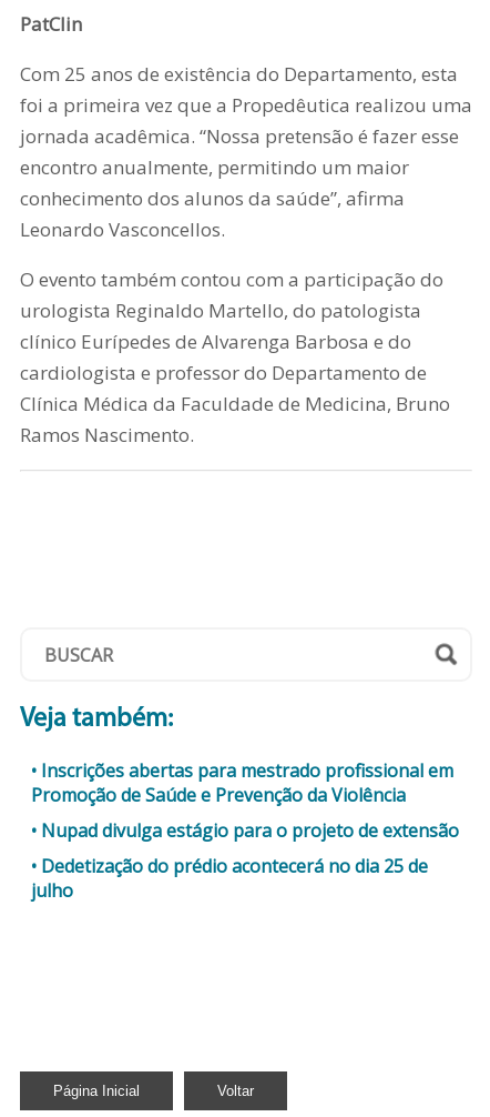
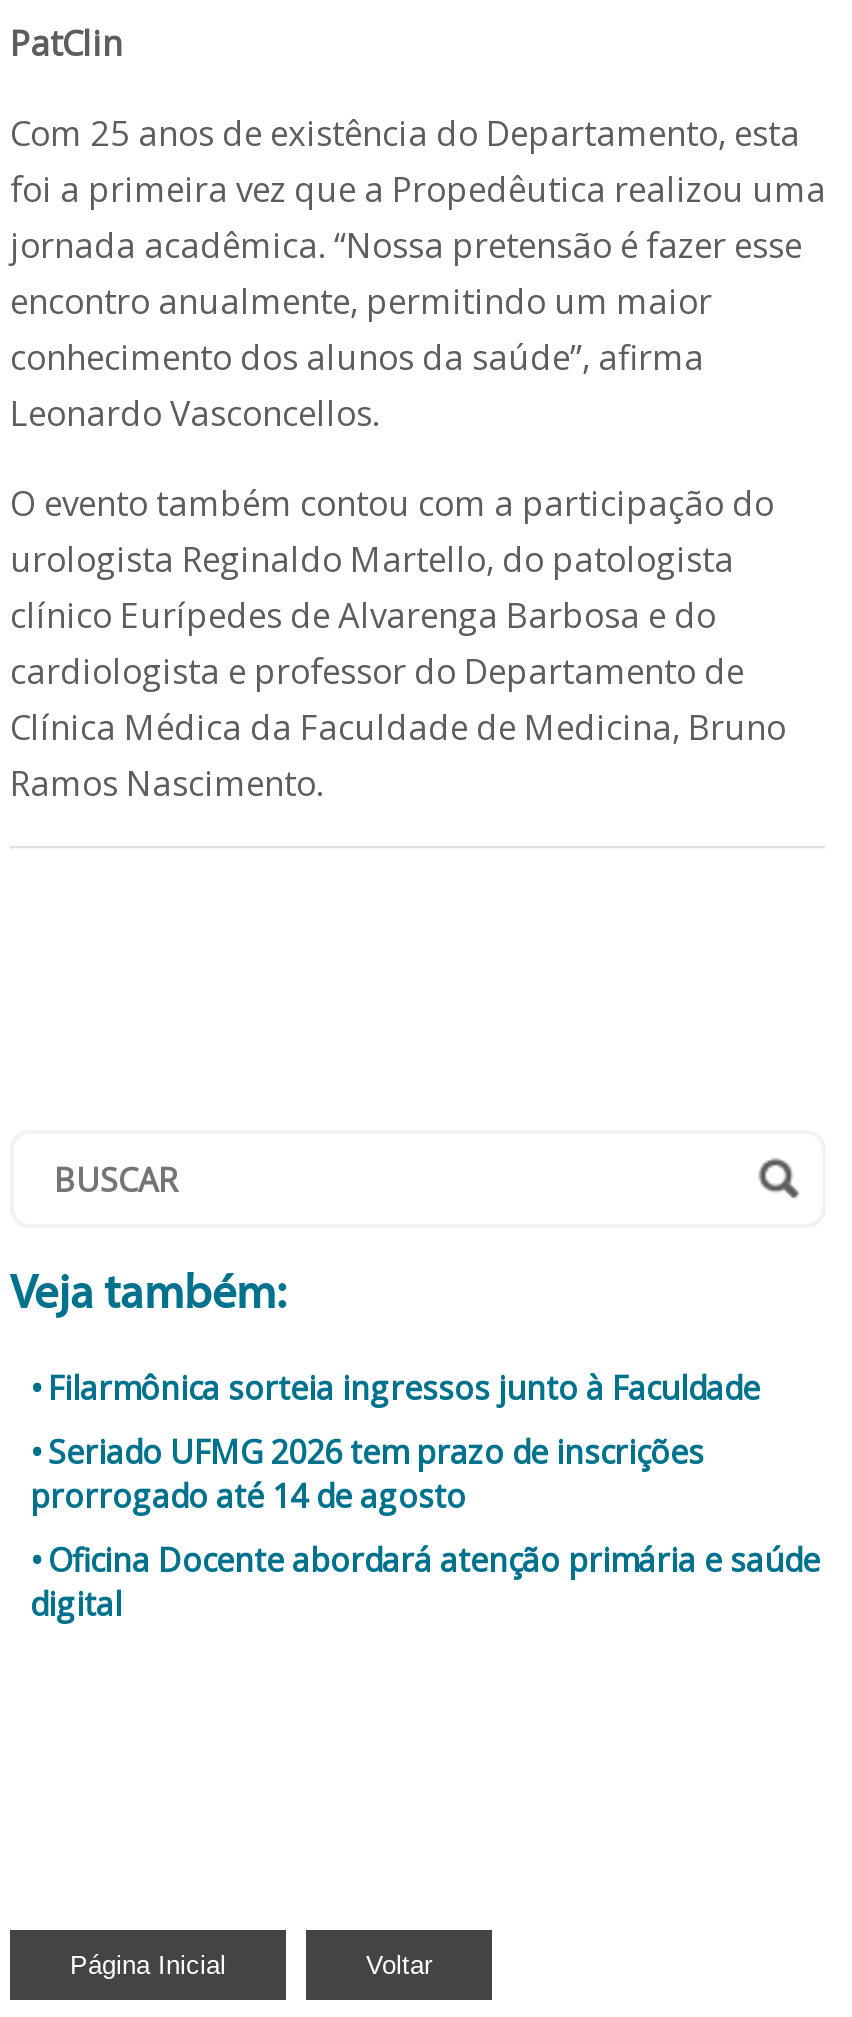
- Inscrições abertas para mestrado profissional em
- Promoção de Saúde e Prevenção da Violência
+ Filarmônica sorteia ingressos junto à Faculdade

- Nupad divulga estágio para o projeto de extensão
+ Seriado UFMG 2026 tem prazo de inscrições
+ prorrogado até 14 de agosto

- Dedetização do prédio acontecerá no dia 25 de
- julho
+ Oficina Docente abordará atenção primária e saúde
+ digital
